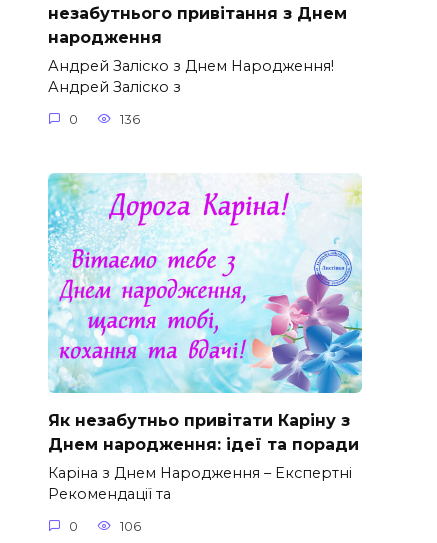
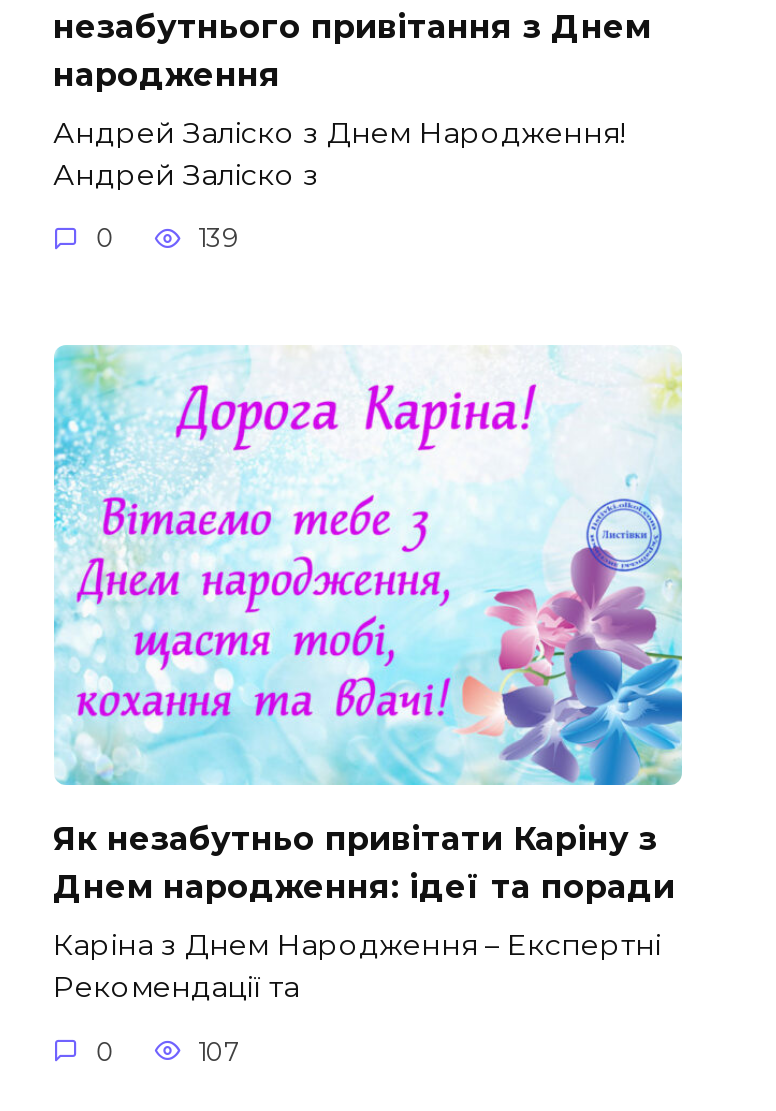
- 136
+ 139

- 106
+ 107
